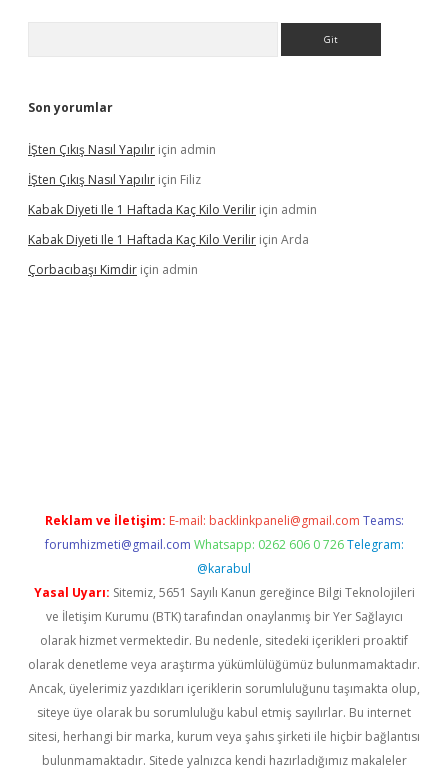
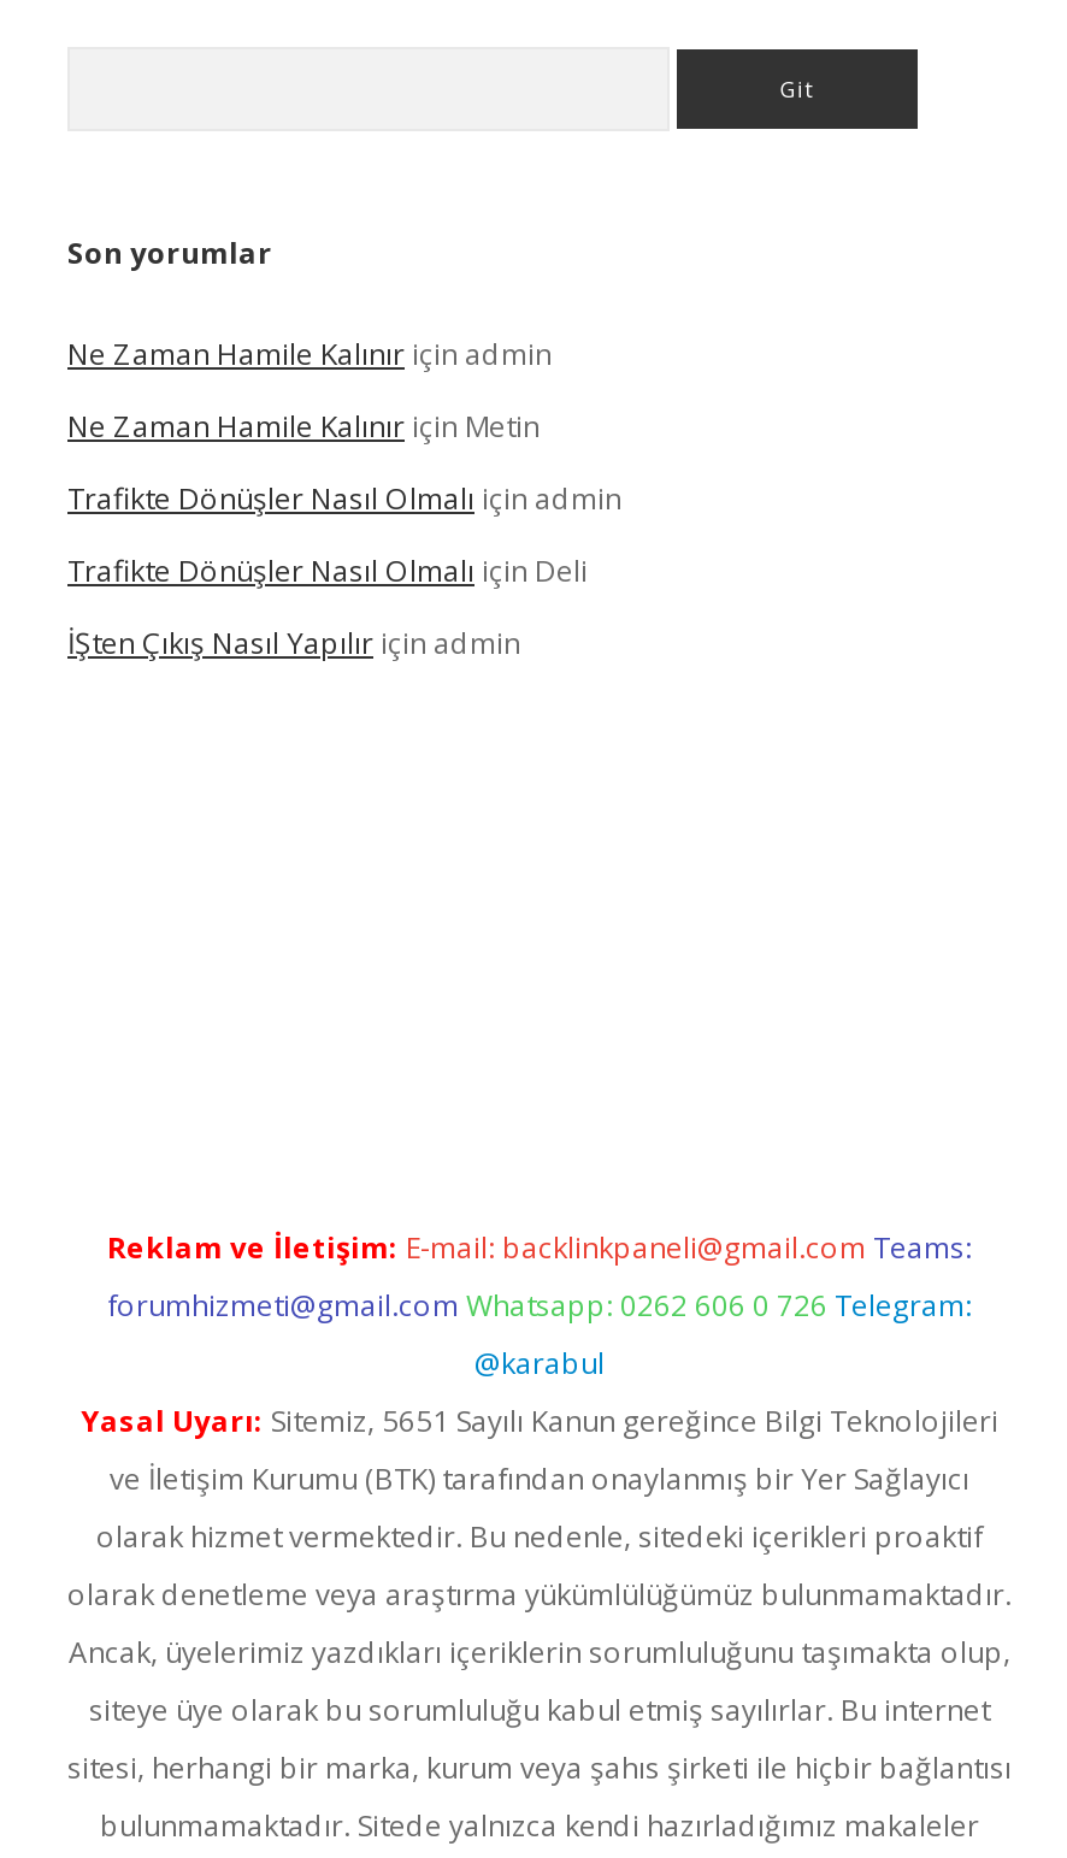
+ Ne Zaman Hamile Kalınır için admin
+ Ne Zaman Hamile Kalınır için Metin
+ Trafikte Dönüşler Nasıl Olmalı için admin
+ Trafikte Dönüşler Nasıl Olmalı için Deli

moved down: İŞten Çıkış Nasıl Yapılır için admin

- İŞten Çıkış Nasıl Yapılır için Filiz
- Kabak Diyeti Ile 1 Haftada Kaç Kilo Verilir için admin
- Kabak Diyeti Ile 1 Haftada Kaç Kilo Verilir için Arda
- Çorbacıbaşı Kimdir için admin
